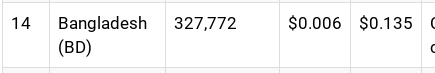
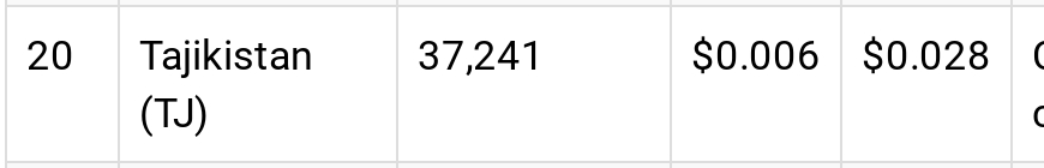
- 14
- Bangladesh
- (BD)
+ 20
+ Tajikistan
+ (TJ)

- 327,772
+ 37,241

- $0.135
+ $0.028
